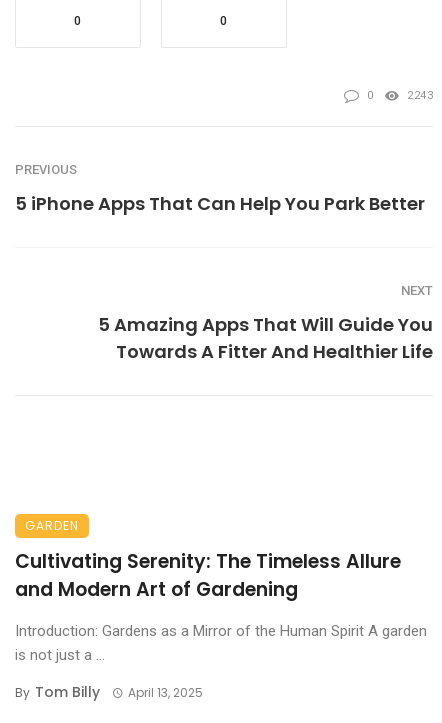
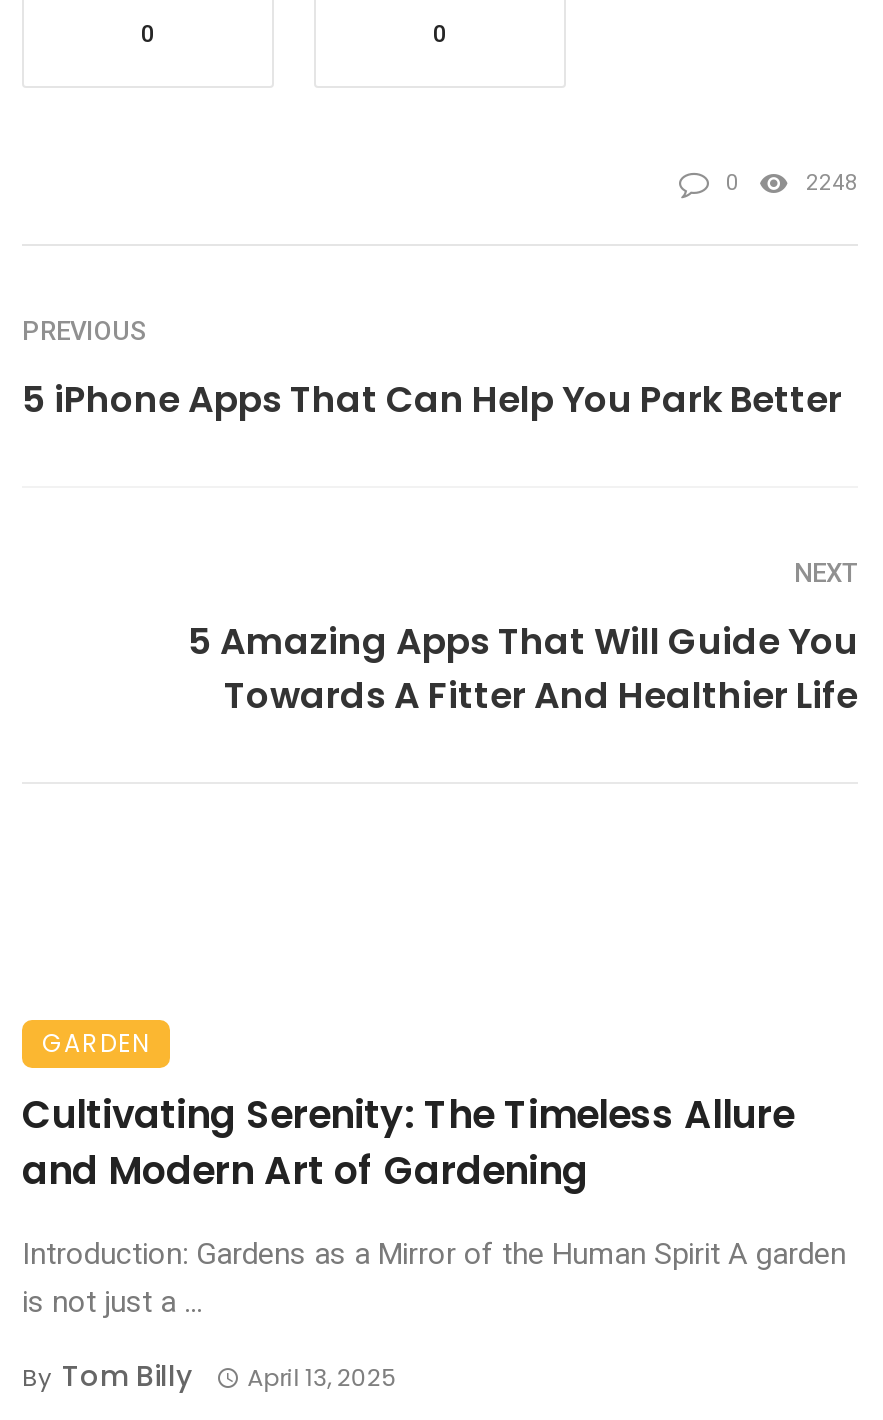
- 2243
+ 2248
